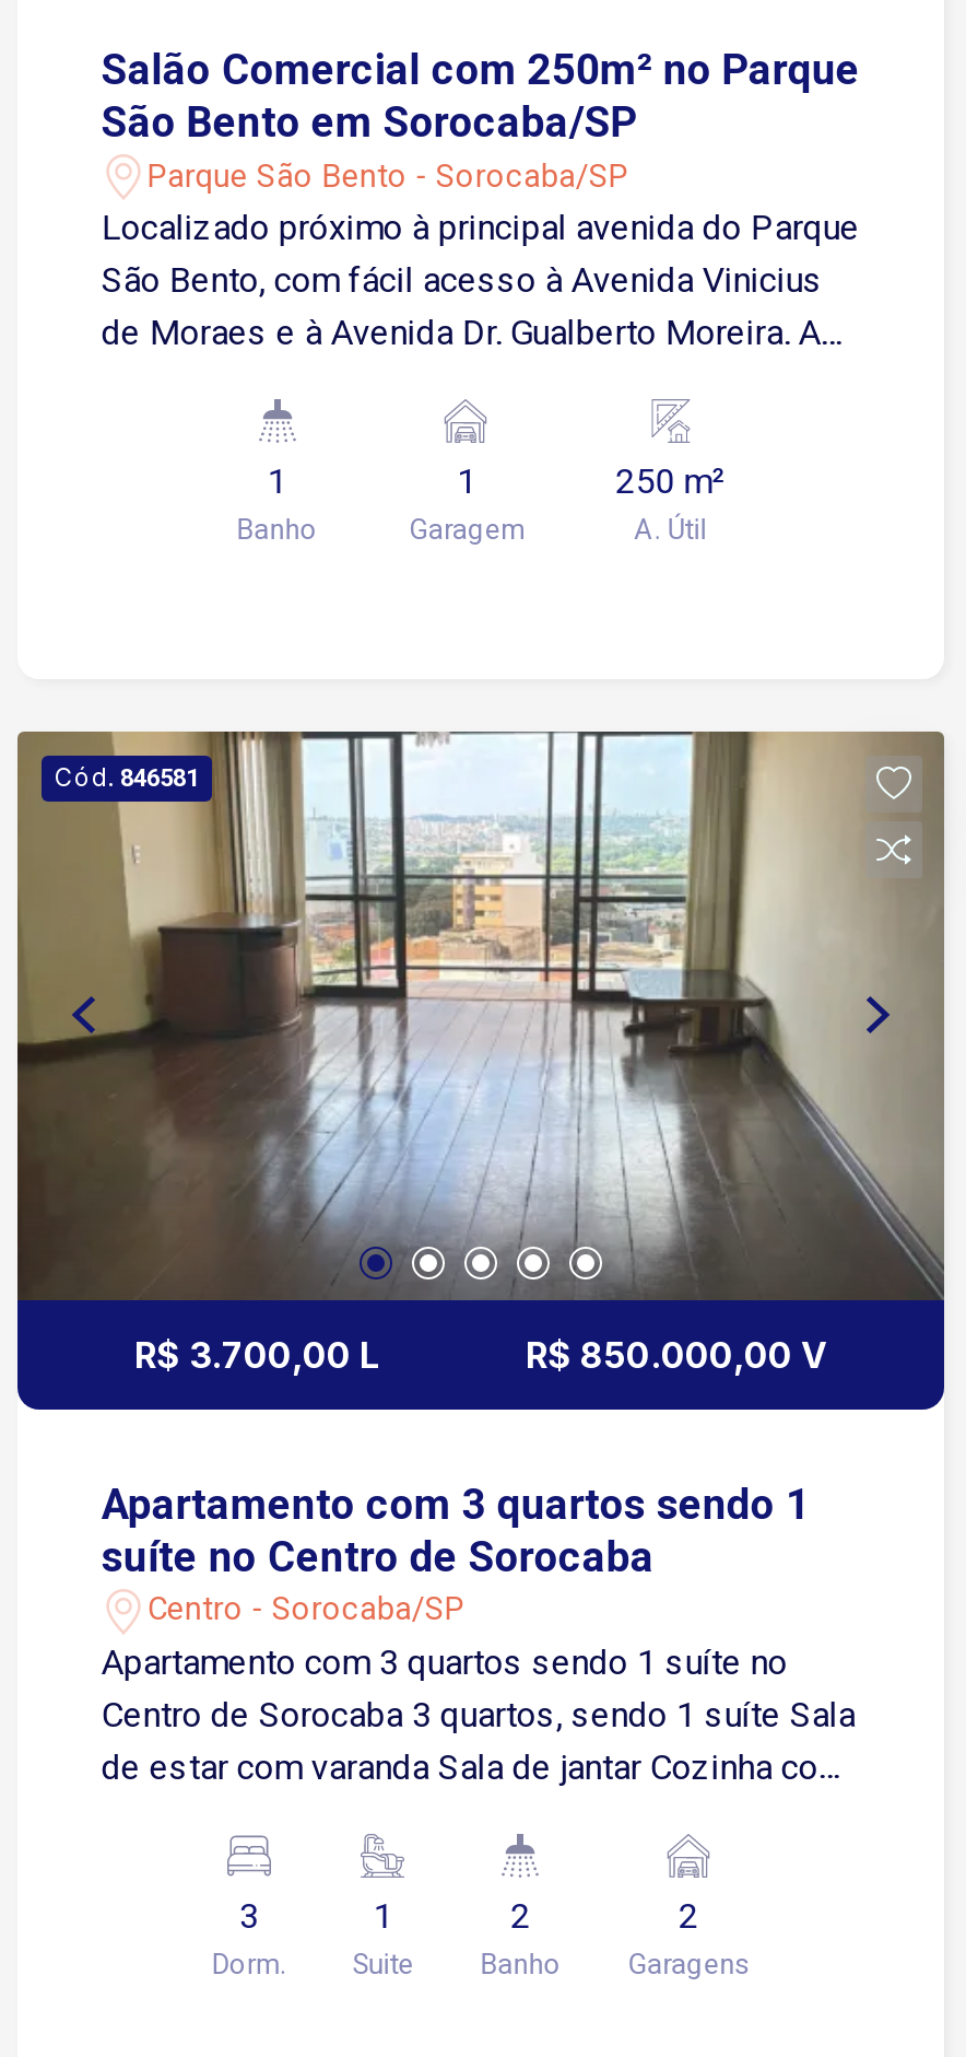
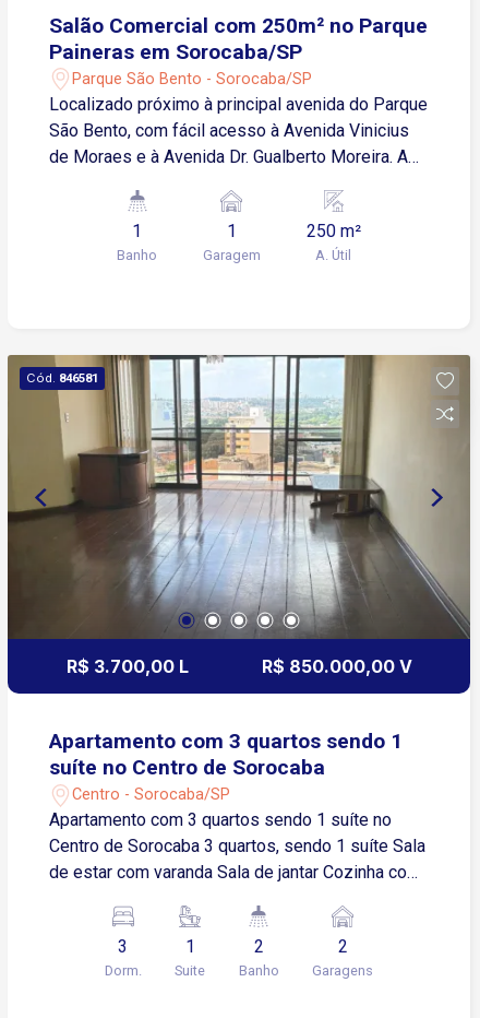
- São Bento em Sorocaba/SP
+ Paineras em Sorocaba/SP
